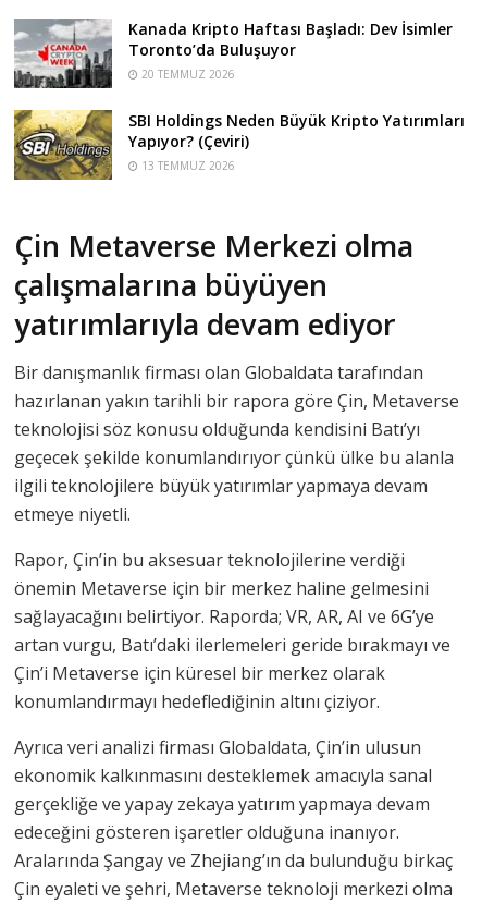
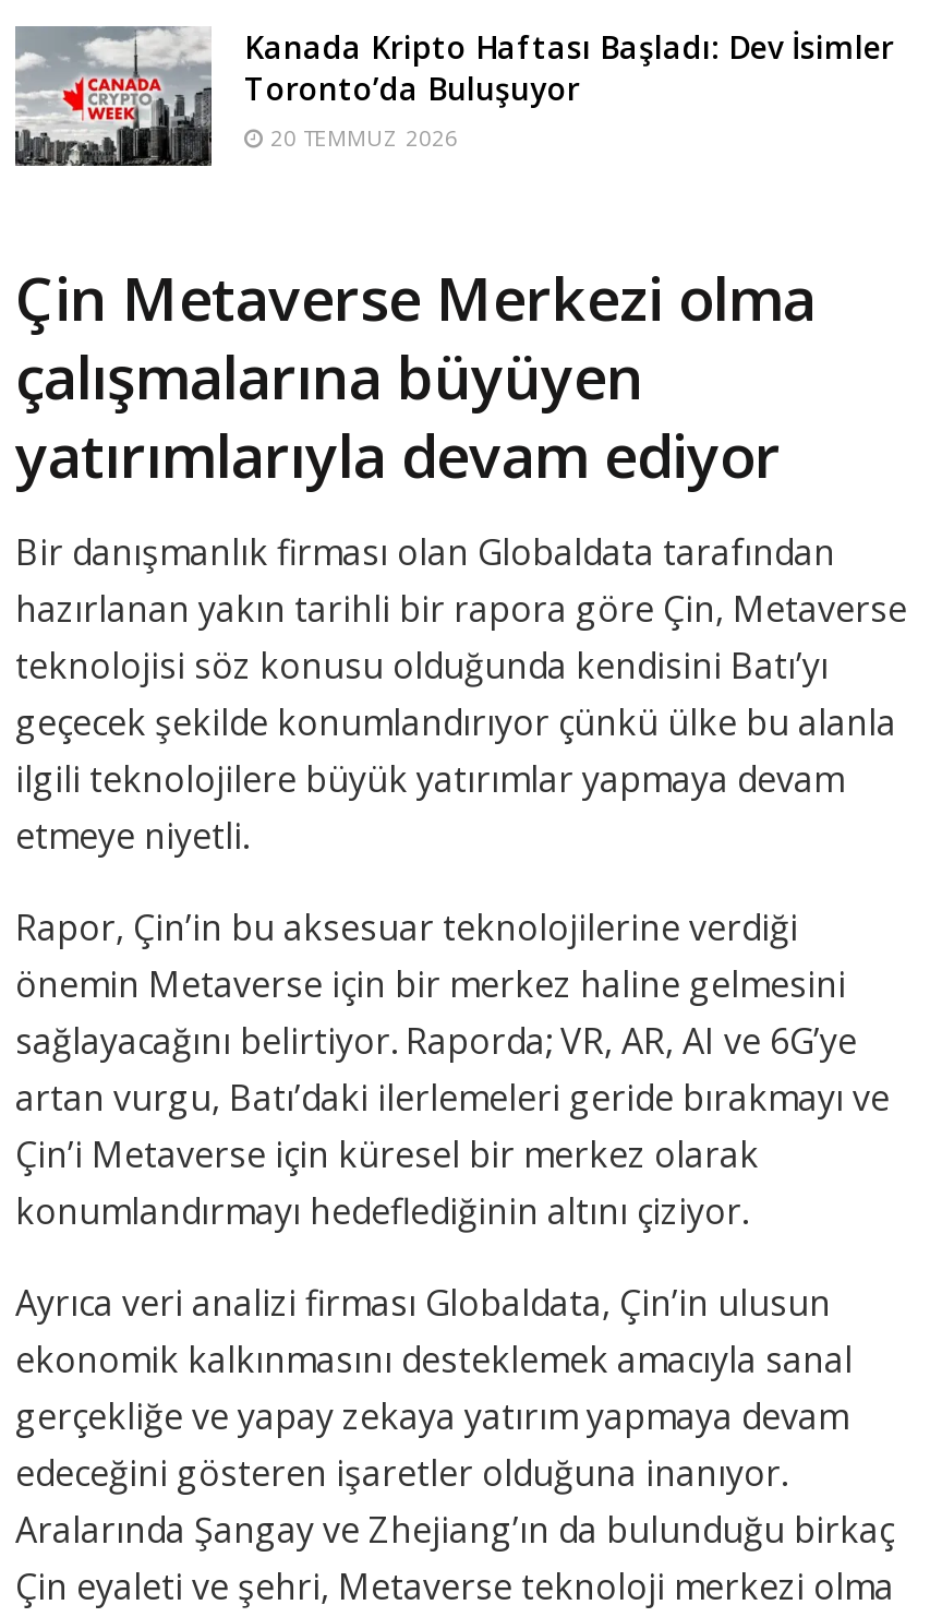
- [image]
- SBI Holdings Neden Büyük Kripto Yatırımları
- Yapıyor? (Çeviri)
- 13 TEMMUZ 2026
